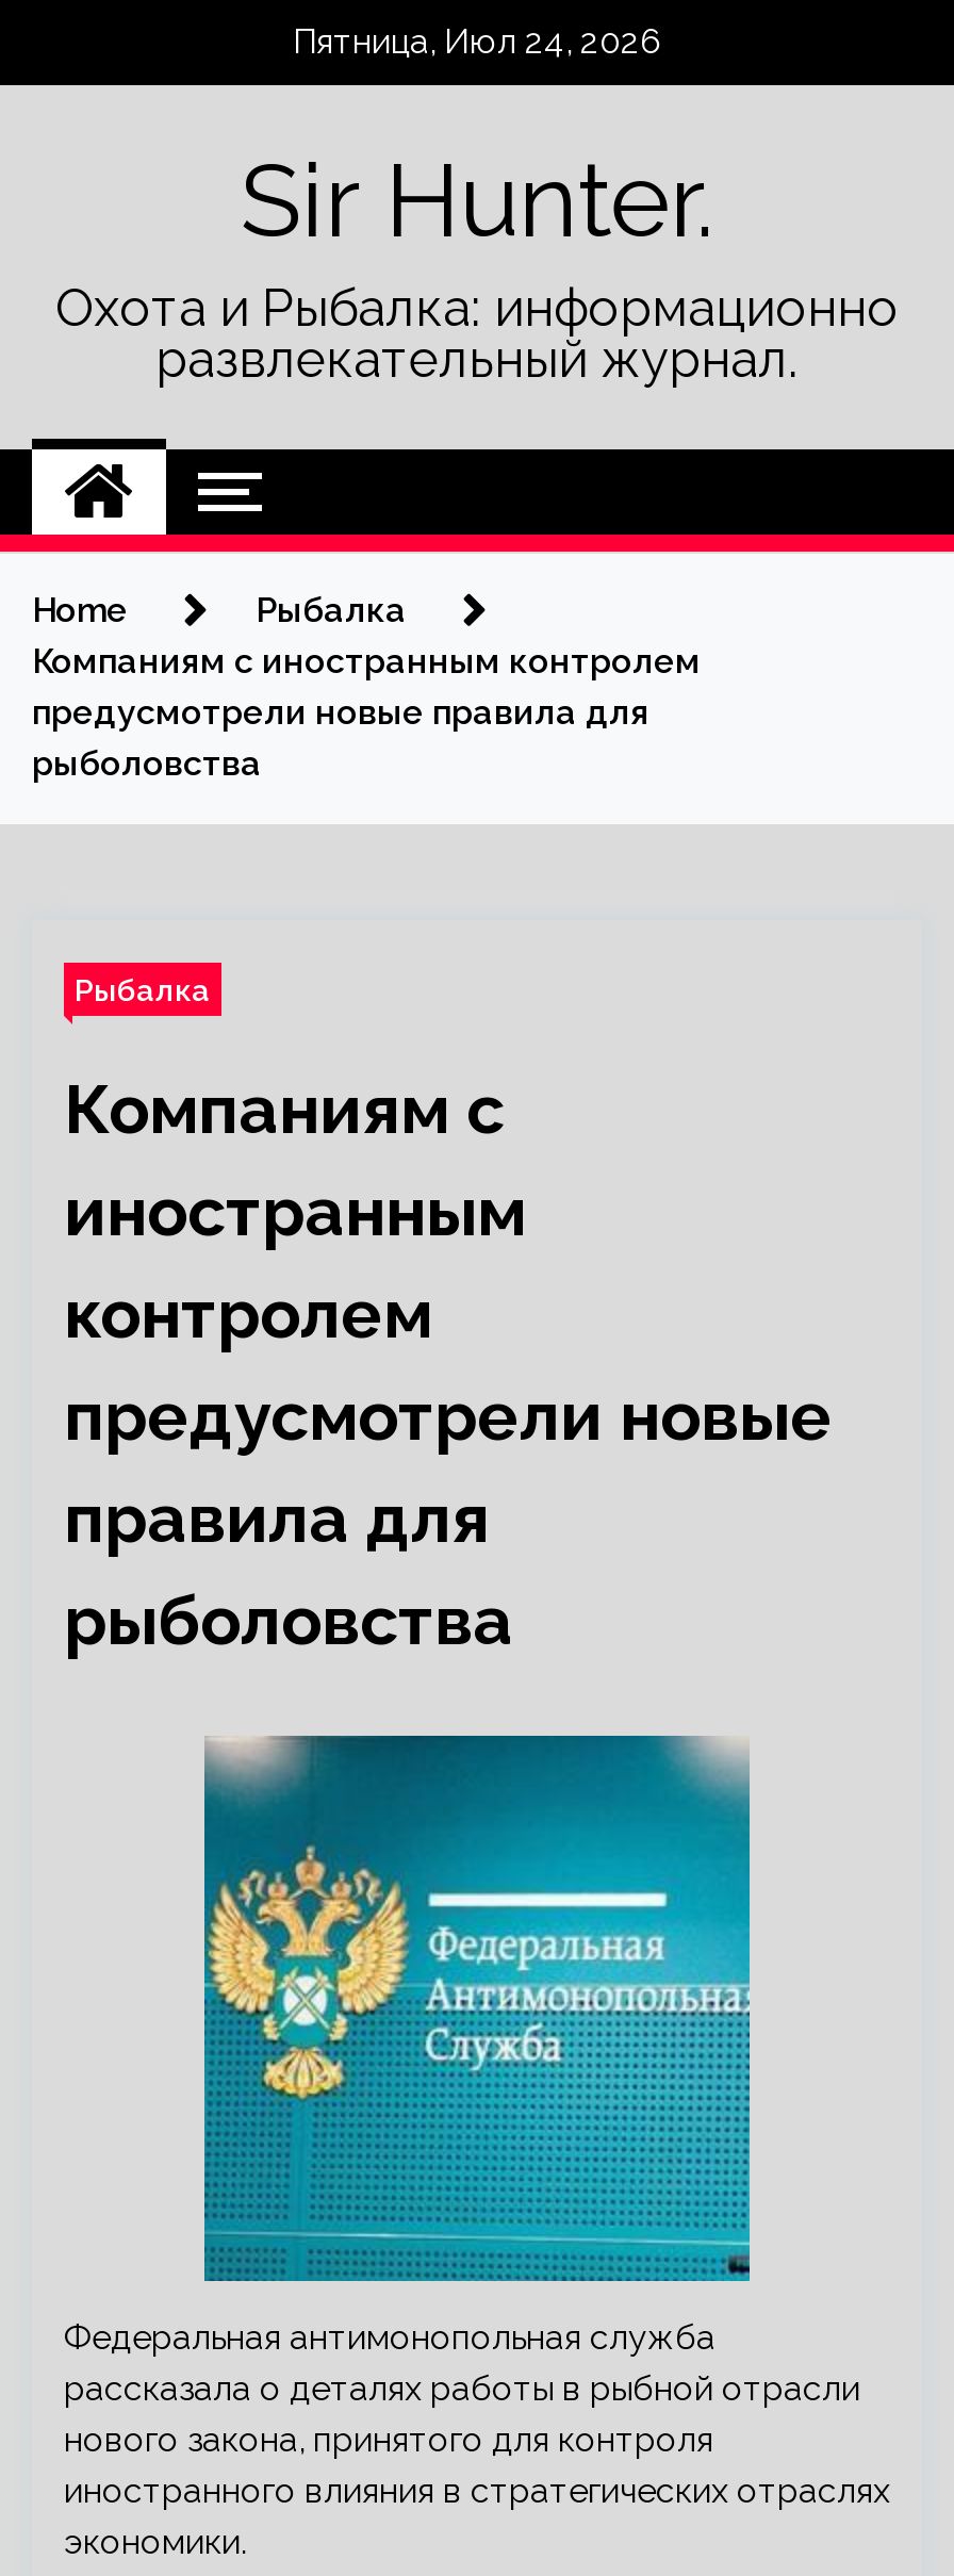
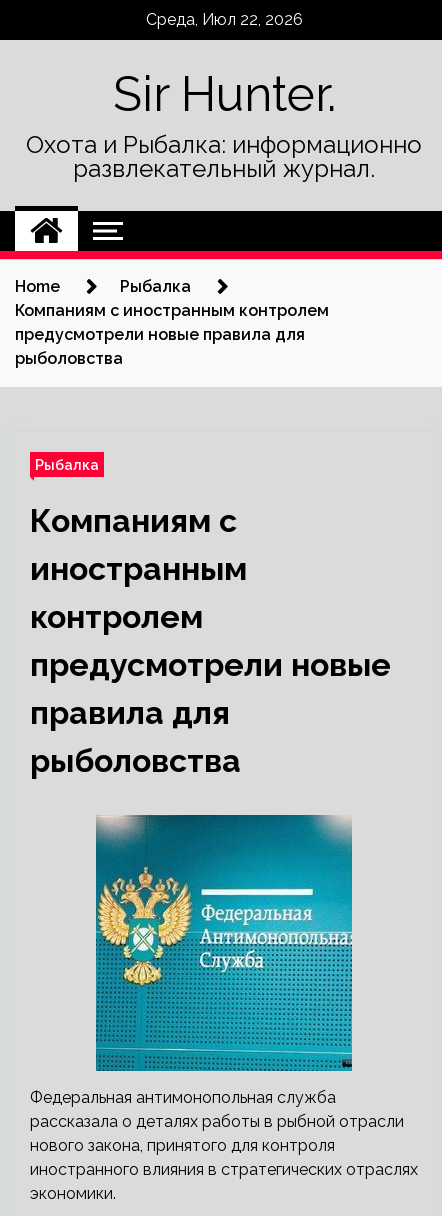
- Пятница, Июл 24, 2026
+ Среда, Июл 22, 2026
